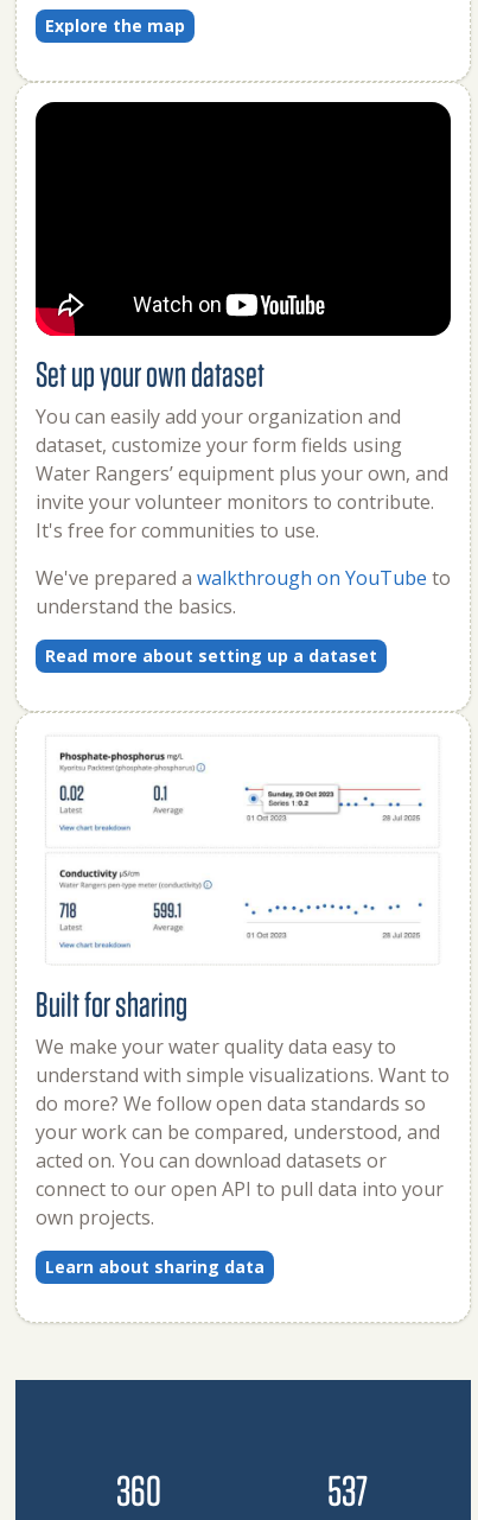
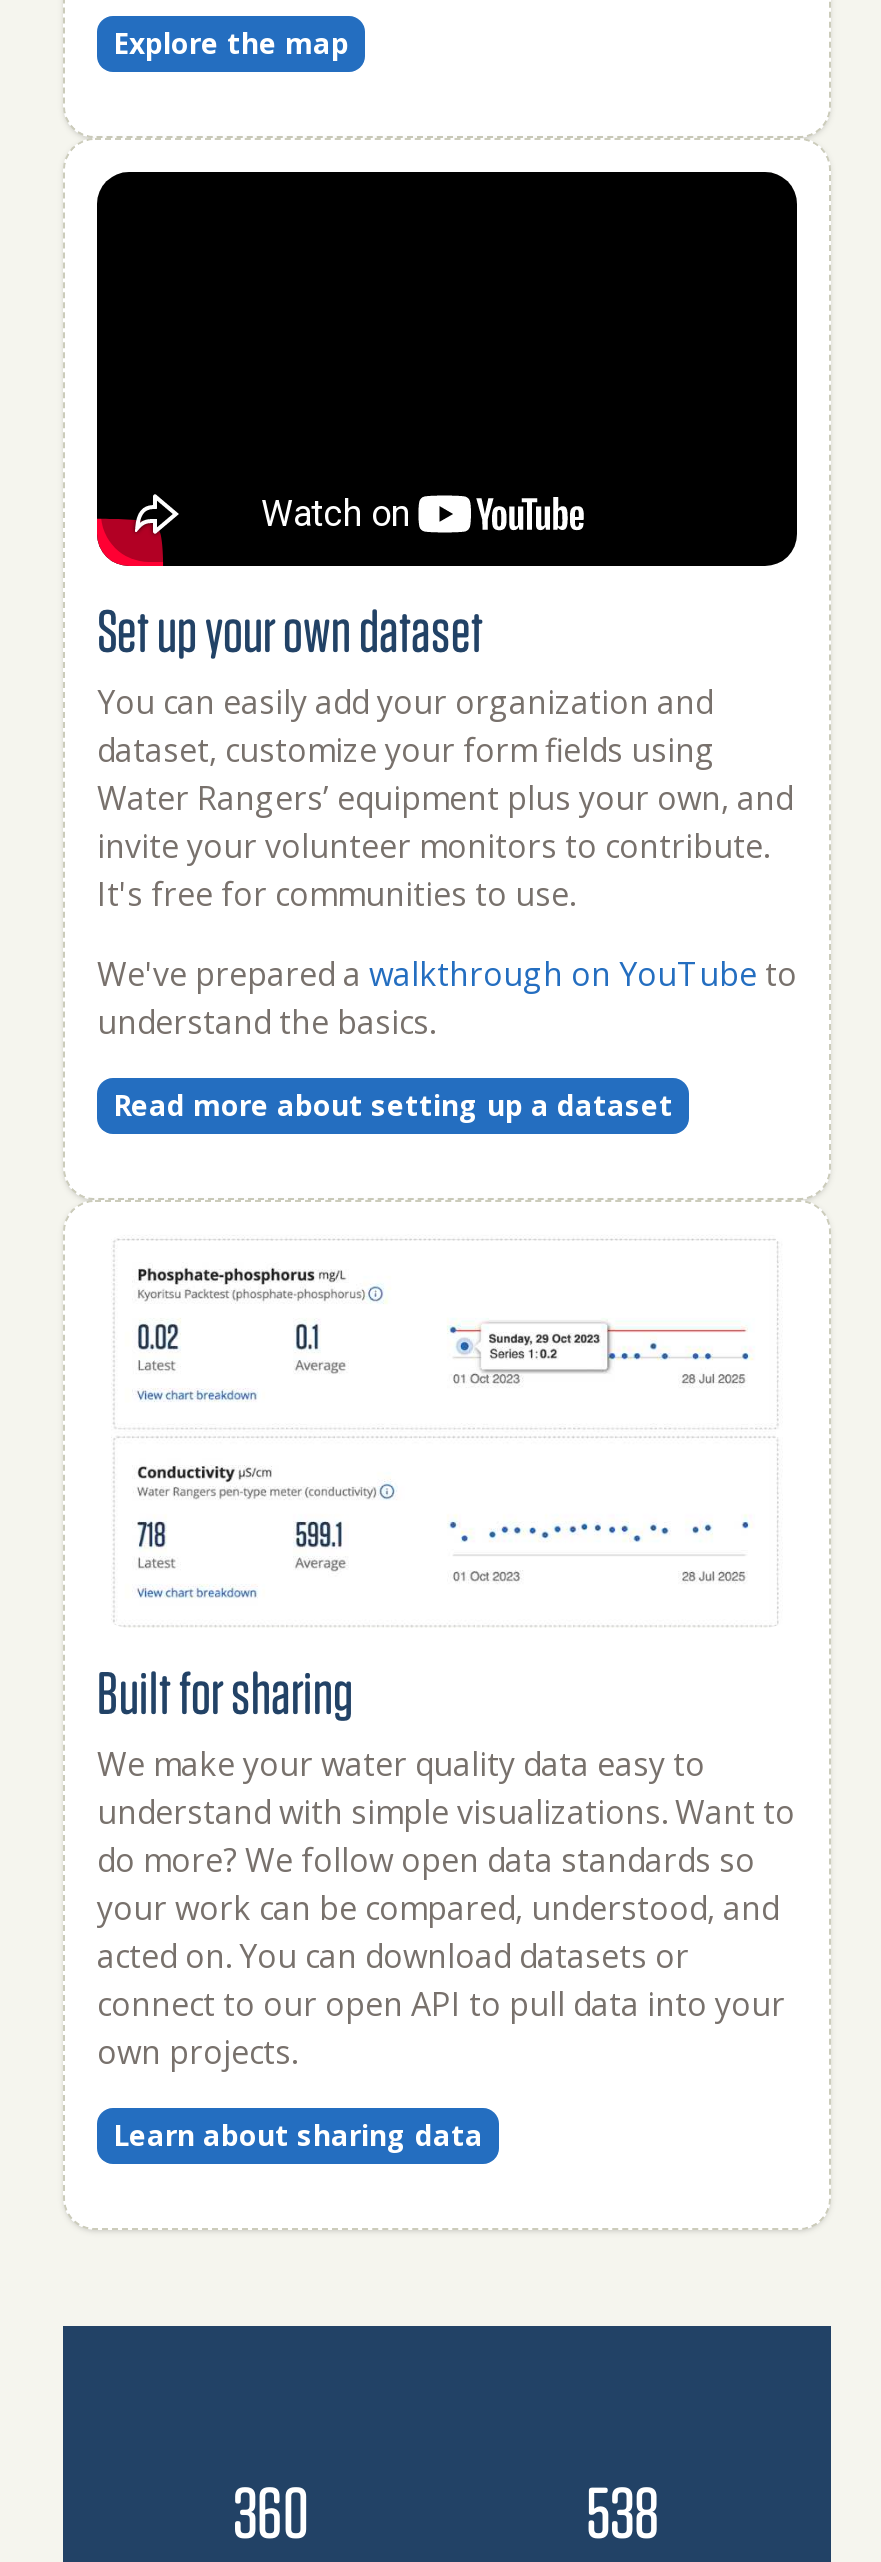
- 537
+ 538
